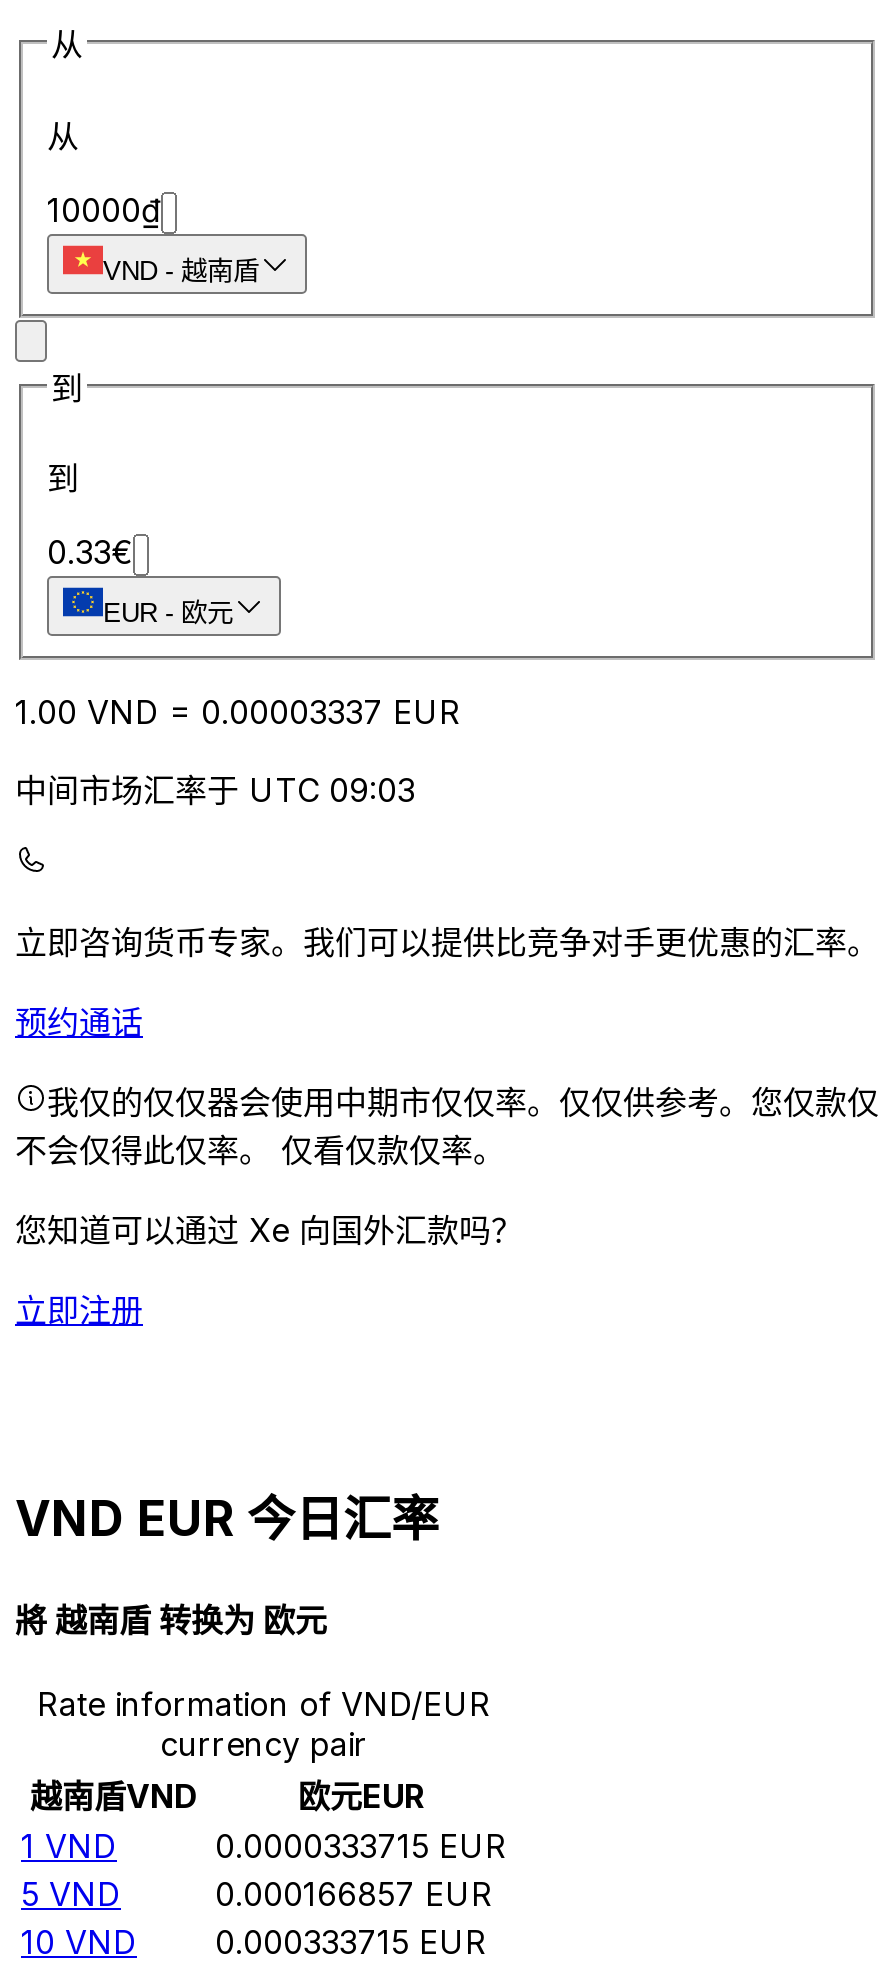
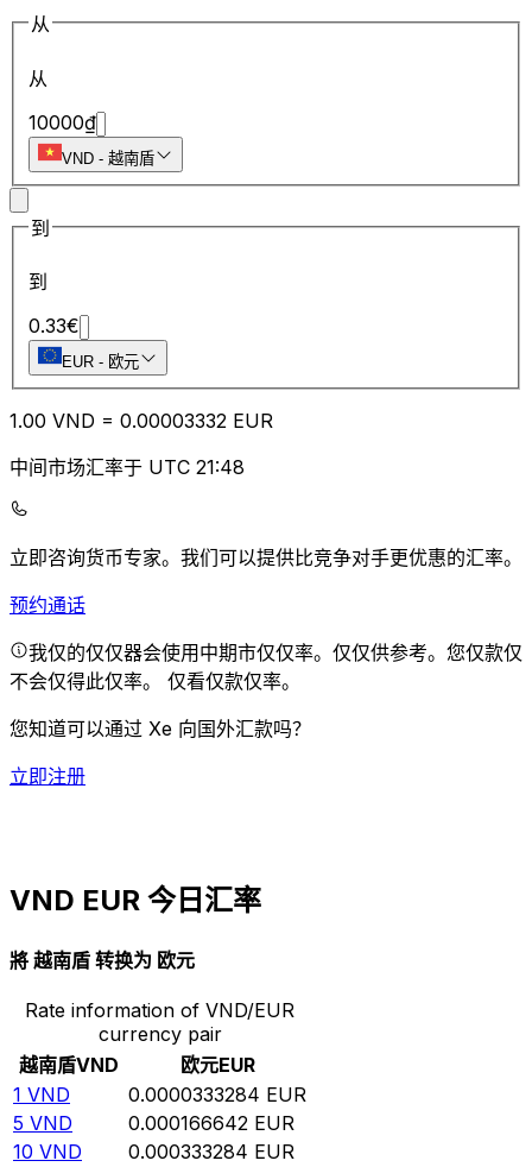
- 1.00 VND = 0.00003337 EUR
+ 1.00 VND = 0.00003332 EUR

- 中间市场汇率于 UTC 09:03
+ 中间市场汇率于 UTC 21:48

- 0.0000333715 EUR
+ 0.0000333284 EUR

- 0.000166857 EUR
+ 0.000166642 EUR

- 10 VND 0.000333715 EUR
+ 10 VND 0.000333284 EUR
